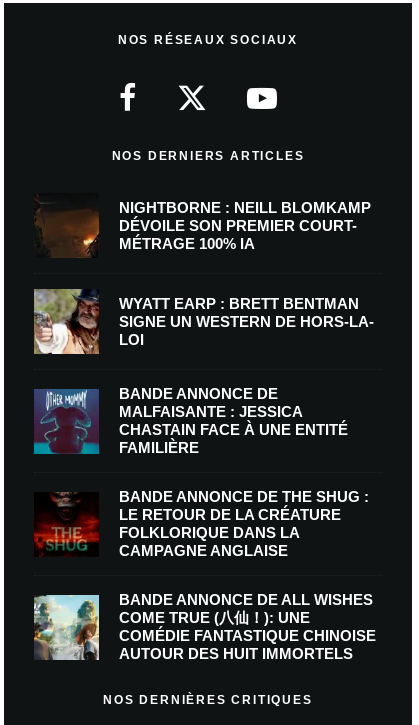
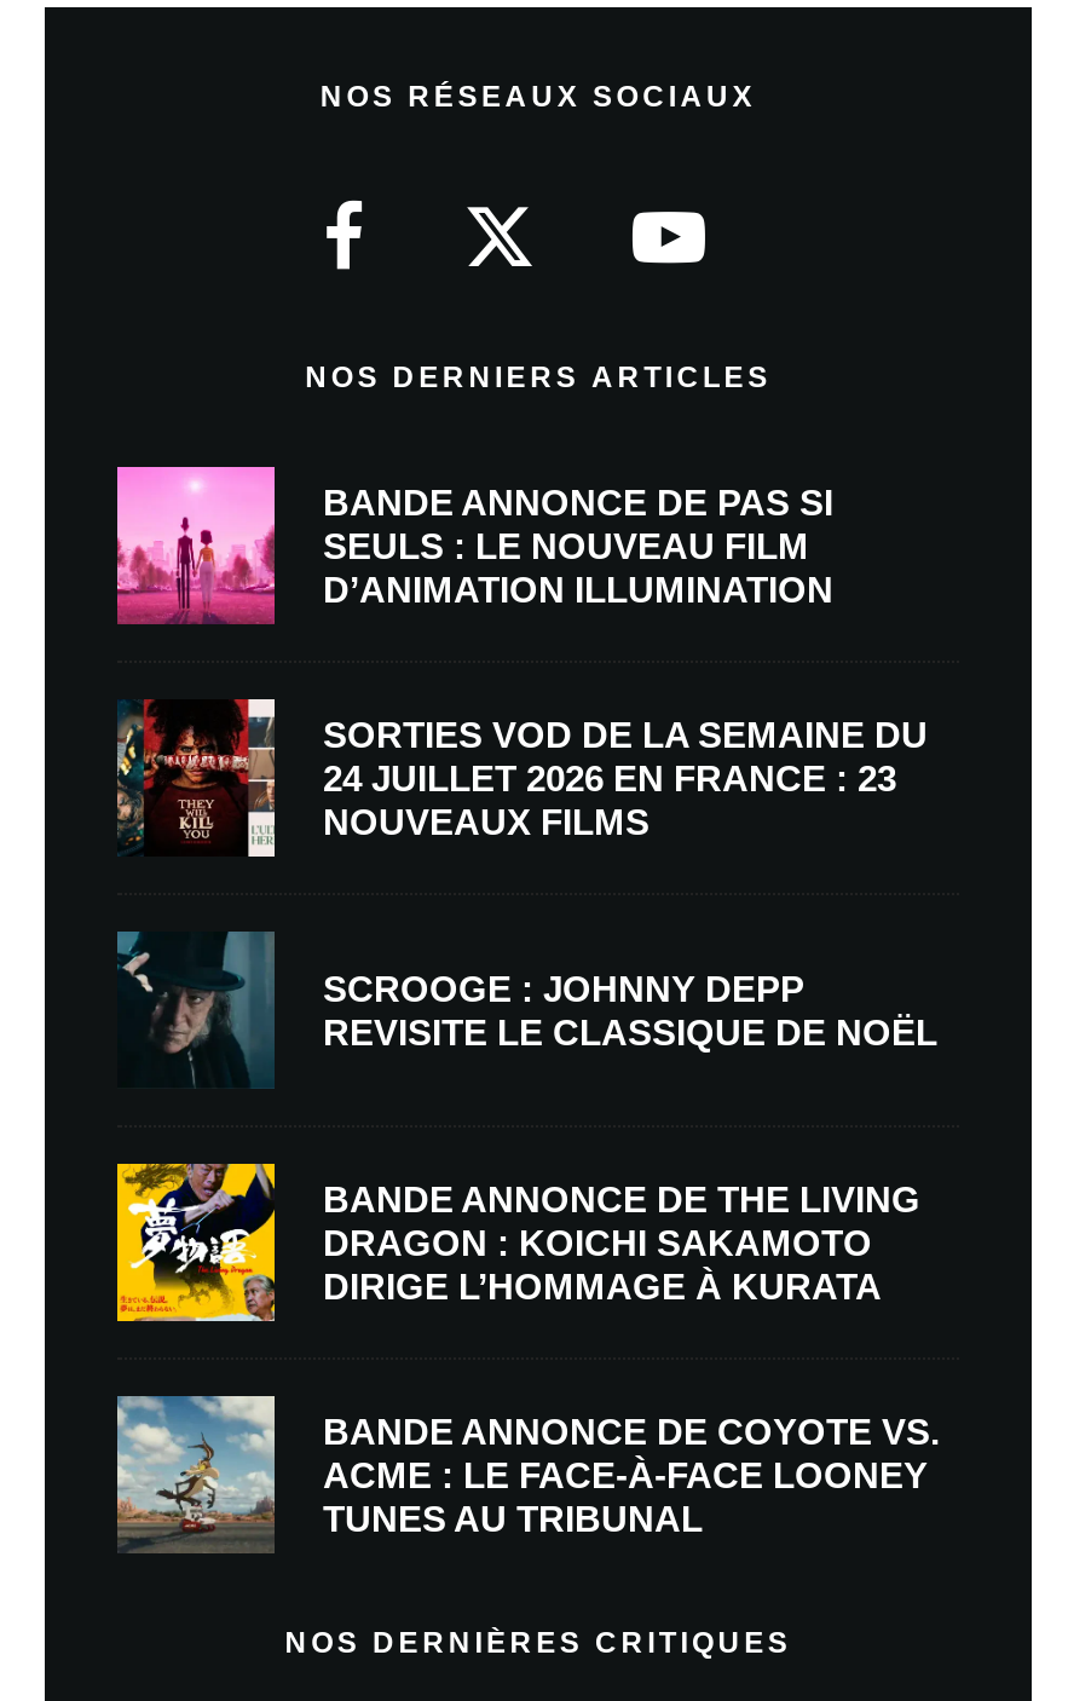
- [image]
- NIGHTBORNE : NEILL BLOMKAMP
- DÉVOILE SON PREMIER COURT-
- MÉTRAGE 100% IA
+ [image]
+ BANDE ANNONCE DE PAS SI
+ SEULS : LE NOUVEAU FILM
+ D’ANIMATION ILLUMINATION

- [image]
- WYATT EARP : BRETT BENTMAN
- SIGNE UN WESTERN DE HORS-LA-
- LOI
+ [image]
+ SORTIES VOD DE LA SEMAINE DU
+ 24 JUILLET 2026 EN FRANCE : 23
+ NOUVEAUX FILMS

- [image]
- BANDE ANNONCE DE
- MALFAISANTE : JESSICA
- CHASTAIN FACE À UNE ENTITÉ
- FAMILIÈRE
+ [image]
+ SCROOGE : JOHNNY DEPP
+ REVISITE LE CLASSIQUE DE NOËL

- [image]
- BANDE ANNONCE DE THE SHUG :
- LE RETOUR DE LA CRÉATURE
- FOLKLORIQUE DANS LA
- CAMPAGNE ANGLAISE
+ [image]
+ BANDE ANNONCE DE THE LIVING
+ DRAGON : KOICHI SAKAMOTO
+ DIRIGE L’HOMMAGE À KURATA

- [image]
- BANDE ANNONCE DE ALL WISHES
- COME TRUE (八仙！): UNE
- COMÉDIE FANTASTIQUE CHINOISE
- AUTOUR DES HUIT IMMORTELS
+ [image]
+ BANDE ANNONCE DE COYOTE VS.
+ ACME : LE FACE-À-FACE LOONEY
+ TUNES AU TRIBUNAL
